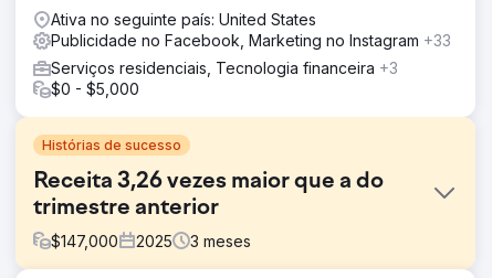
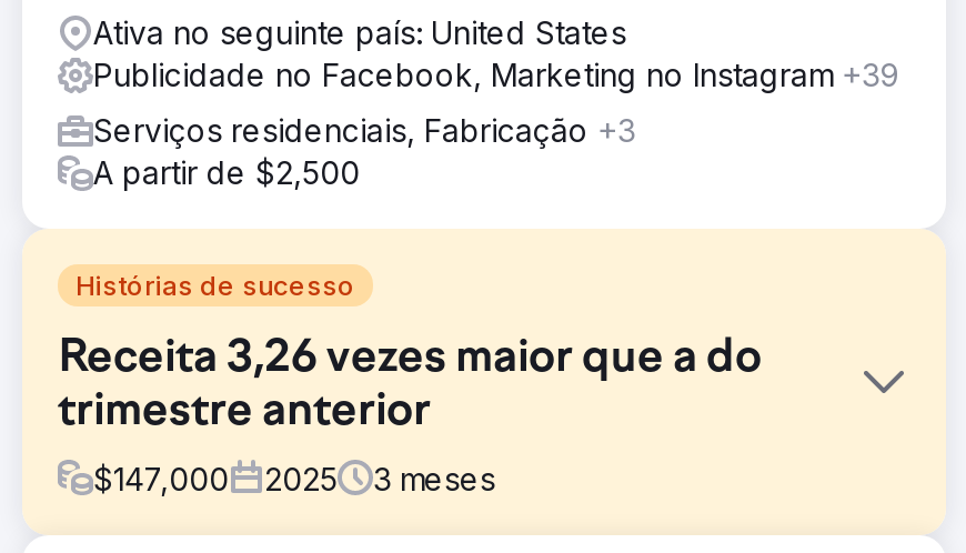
- Publicidade no Facebook, Marketing no Instagram +33
+ Publicidade no Facebook, Marketing no Instagram +39

- Serviços residenciais, Tecnologia financeira +3
- $0 - $5,000
+ Serviços residenciais, Fabricação +3
+ A partir de $2,500
